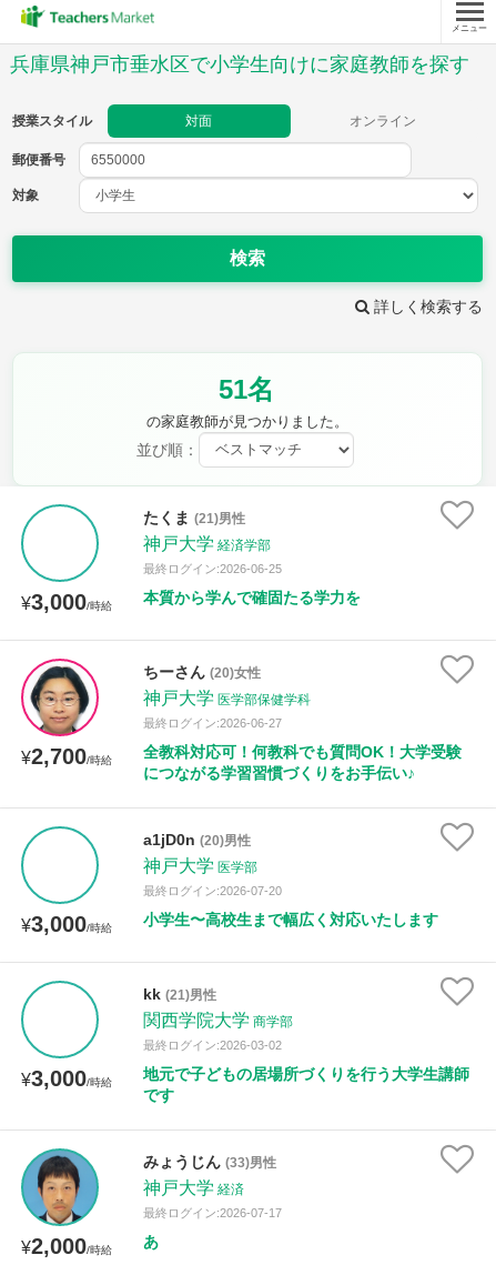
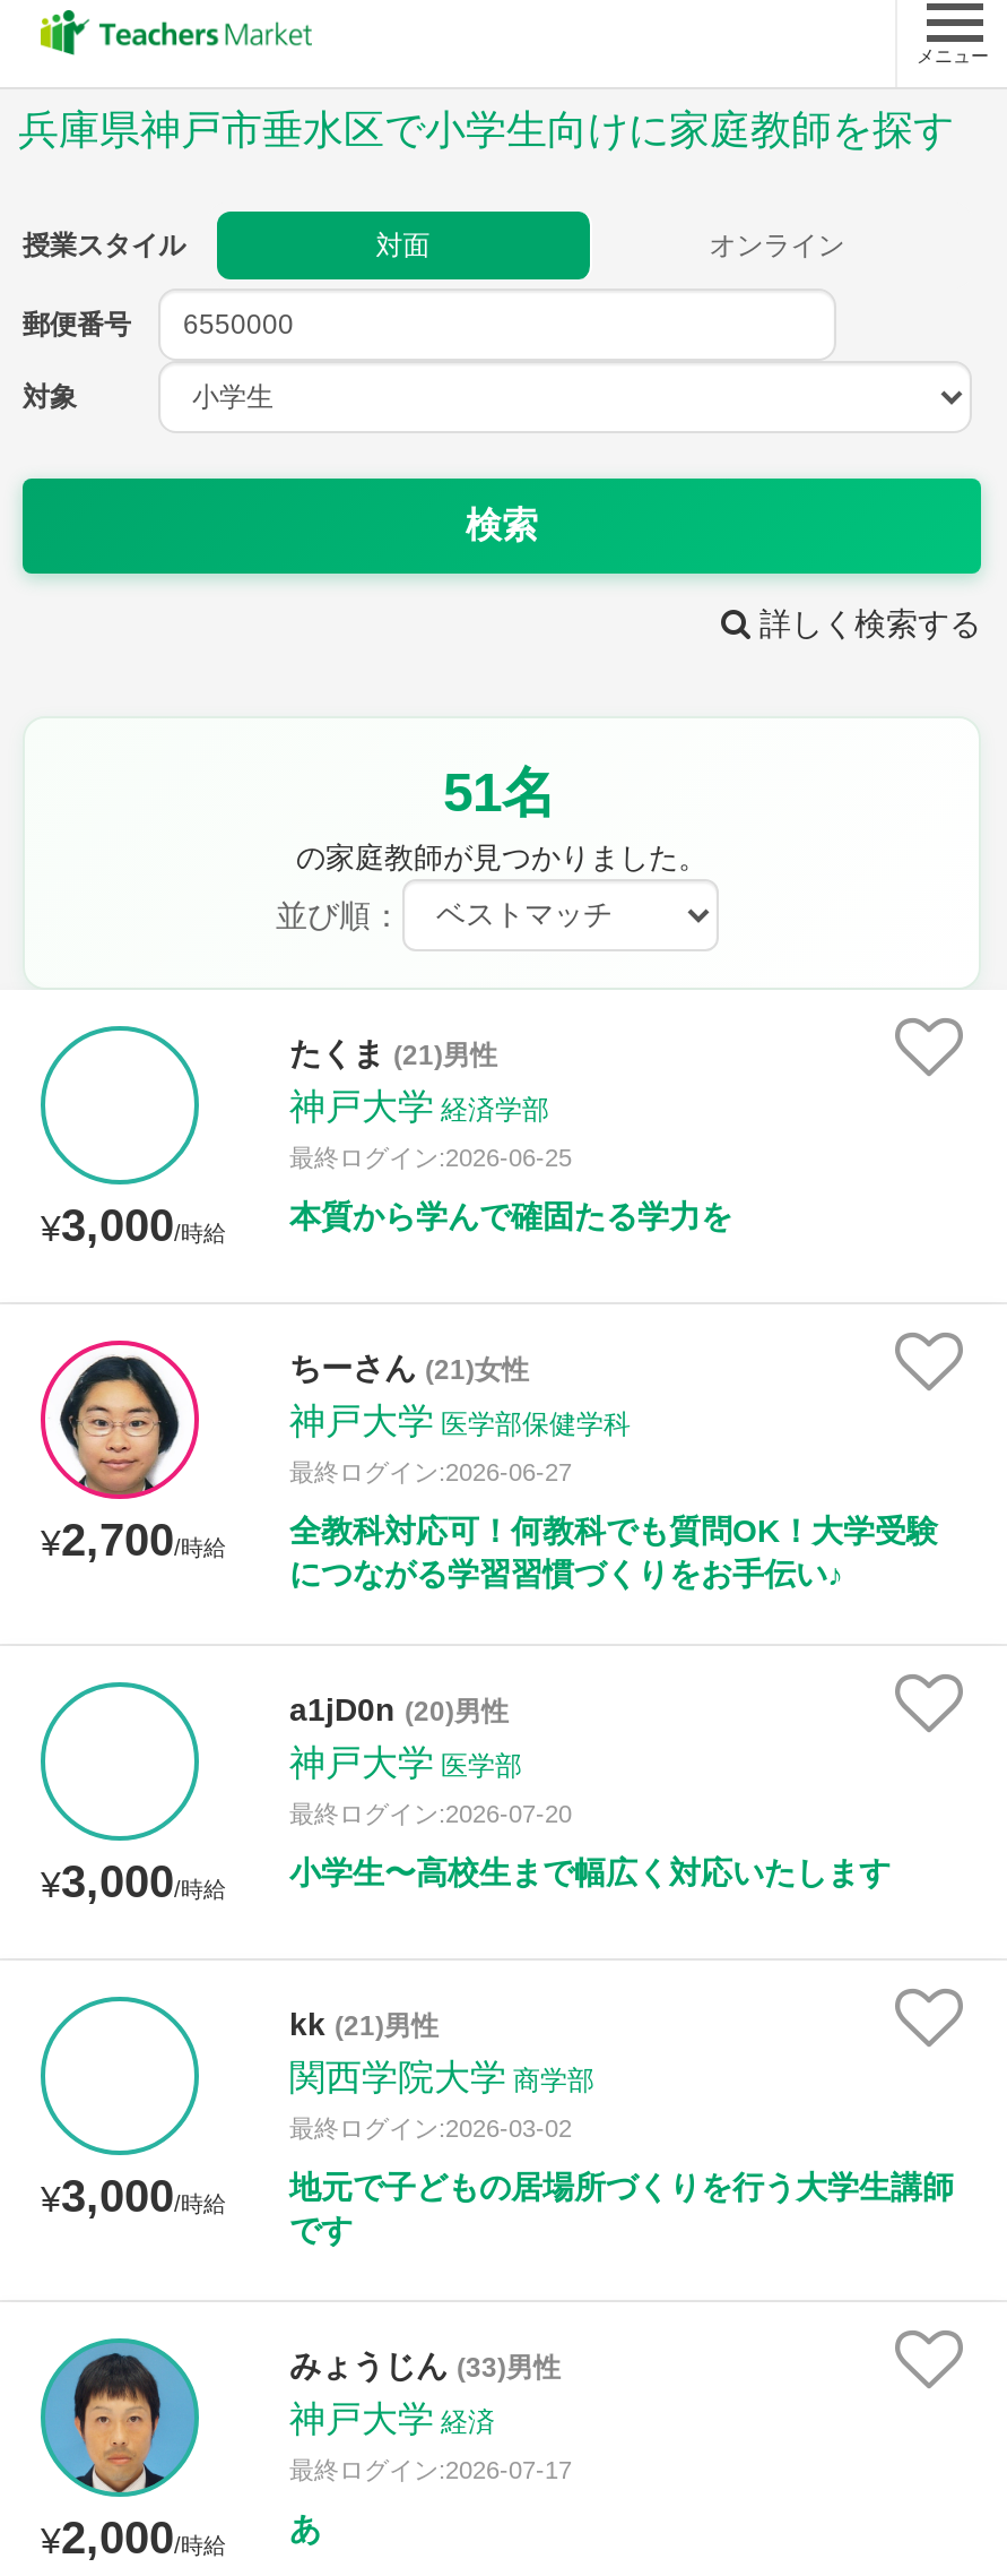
- ちーさん(20)女性
+ ちーさん(21)女性
